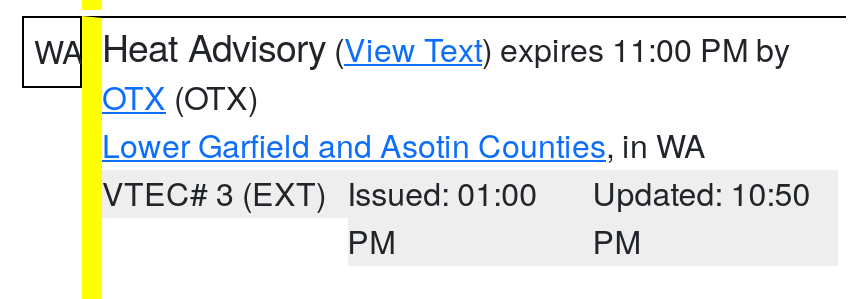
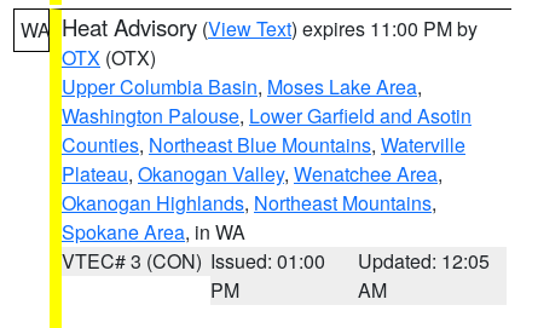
- Lower Garfield and Asotin Counties, in WA
- VTEC# 3 (EXT) Issued: 01:00
+ Upper Columbia Basin, Moses Lake Area,
+ Washington Palouse, Lower Garfield and Asotin
+ Counties, Northeast Blue Mountains, Waterville
+ Plateau, Okanogan Valley, Wenatchee Area,
+ Okanogan Highlands, Northeast Mountains,
+ Spokane Area, in WA
+ VTEC# 3 (CON) Issued: 01:00

- Updated: 10:50
- PM
+ Updated: 12:05
+ AM
